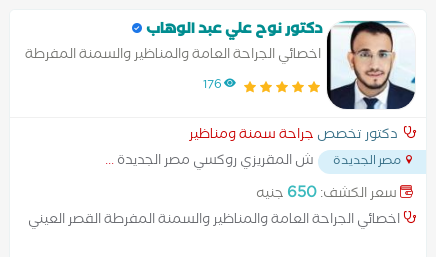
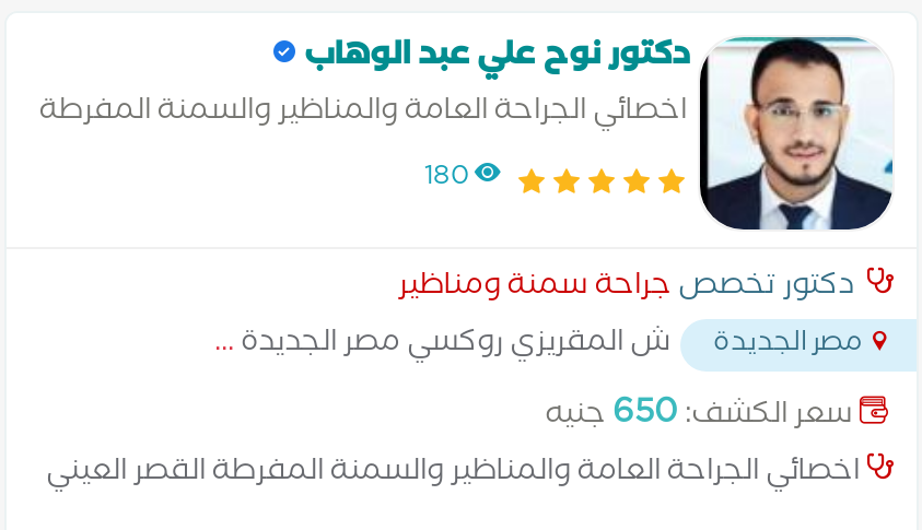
- 176
+ 180
